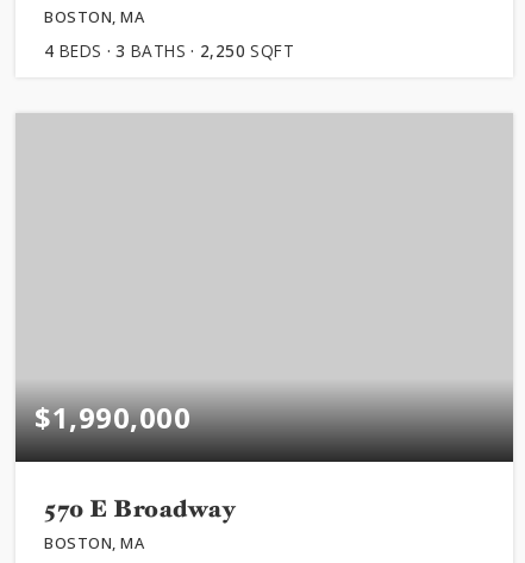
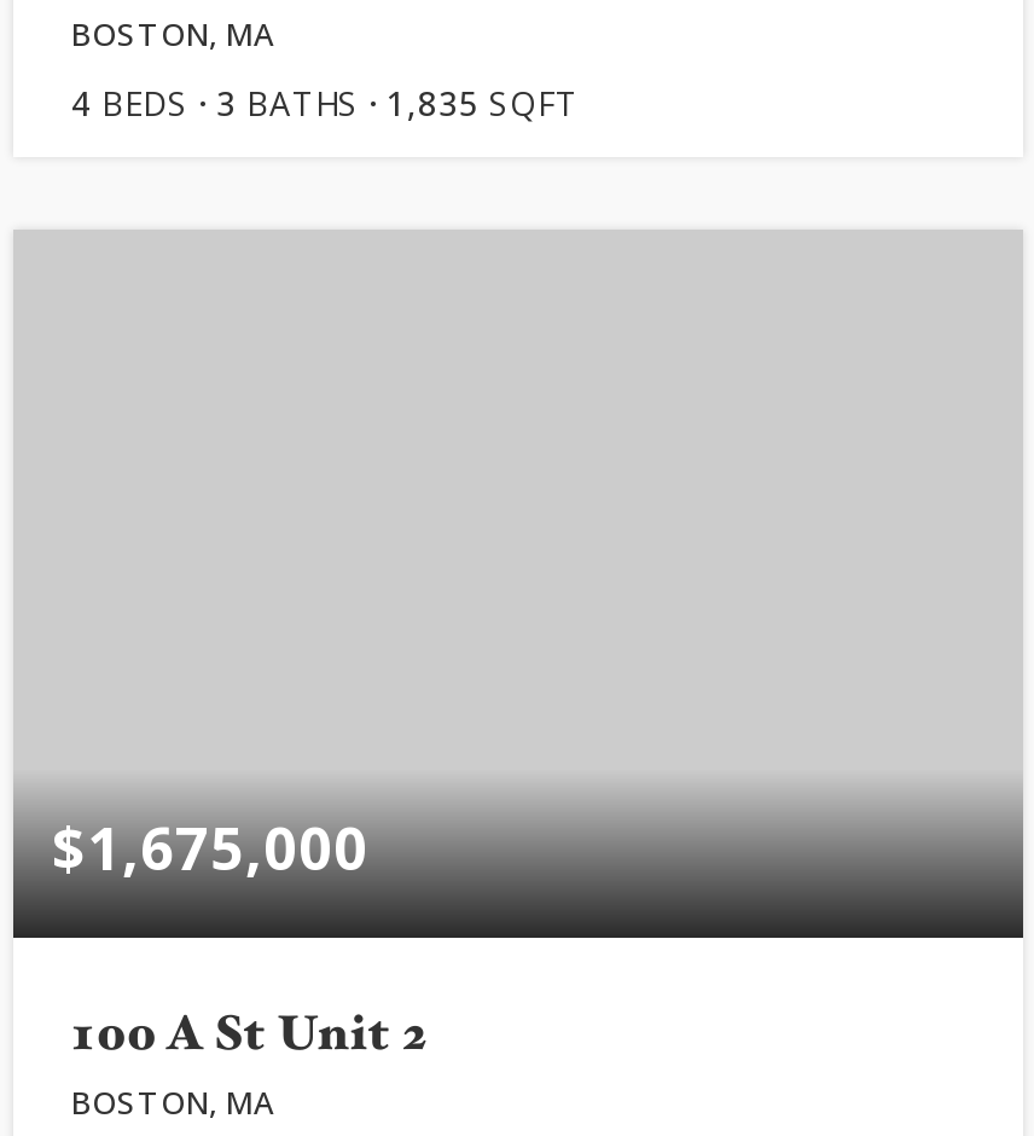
- 4 BEDS 3 BATHS 2,250 SQFT
+ 4 BEDS 3 BATHS 1,835 SQFT

- $1,990,000
+ $1,675,000

- 570 E Broadway
+ 100 A St Unit 2
